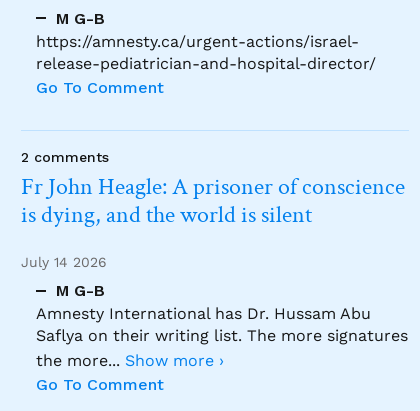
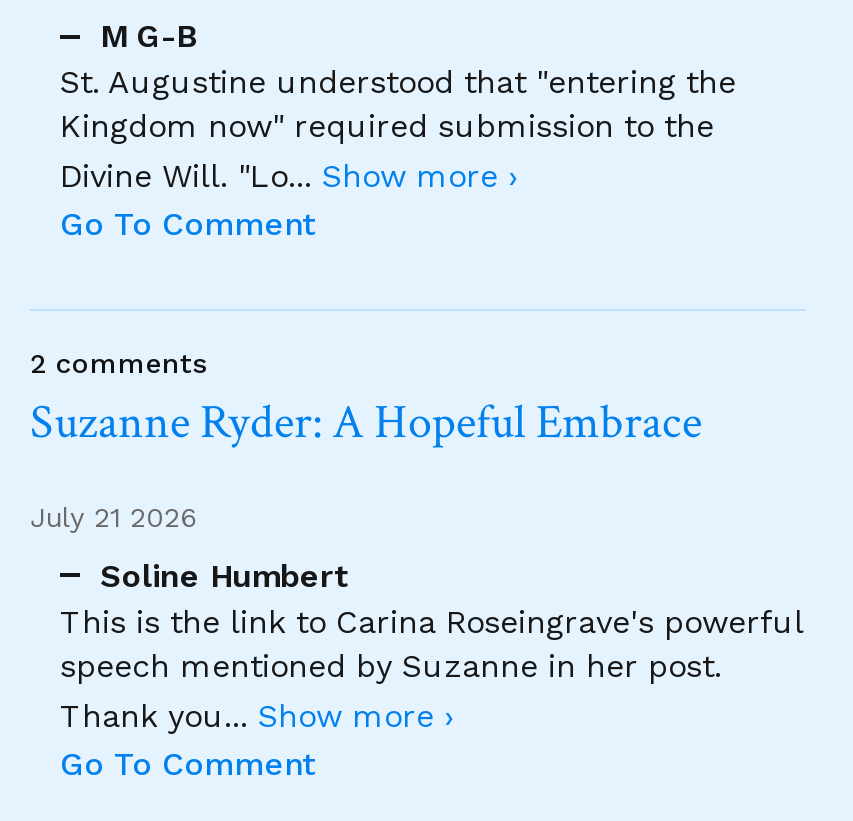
- https://amnesty.ca/urgent-actions/israel-
- release-pediatrician-and-hospital-director/
+ St. Augustine understood that "entering the
+ Kingdom now" required submission to the
+ Divine Will. "Lo... Show more ›

moved down: Go To Comment | 2 comments

- Fr John Heagle: A prisoner of conscience
- is dying, and the world is silent
+ Suzanne Ryder: A Hopeful Embrace

- July 14 2026
+ July 21 2026

- M G-B
- Amnesty International has Dr. Hussam Abu
- Saflya on their writing list. The more signatures
- the more... Show more ›
+ Soline Humbert
+ This is the link to Carina Roseingrave's powerful
+ speech mentioned by Suzanne in her post.
+ Thank you... Show more ›
